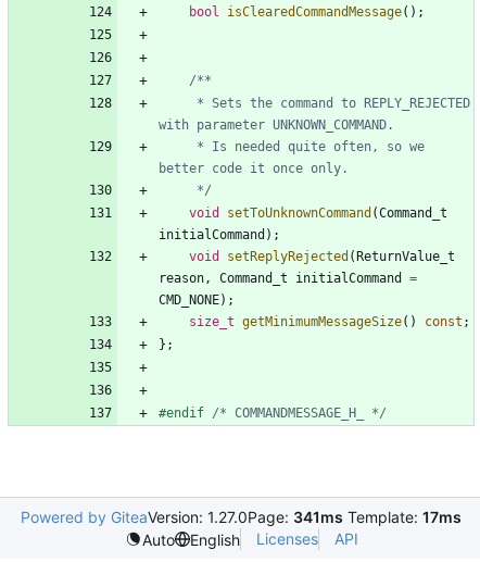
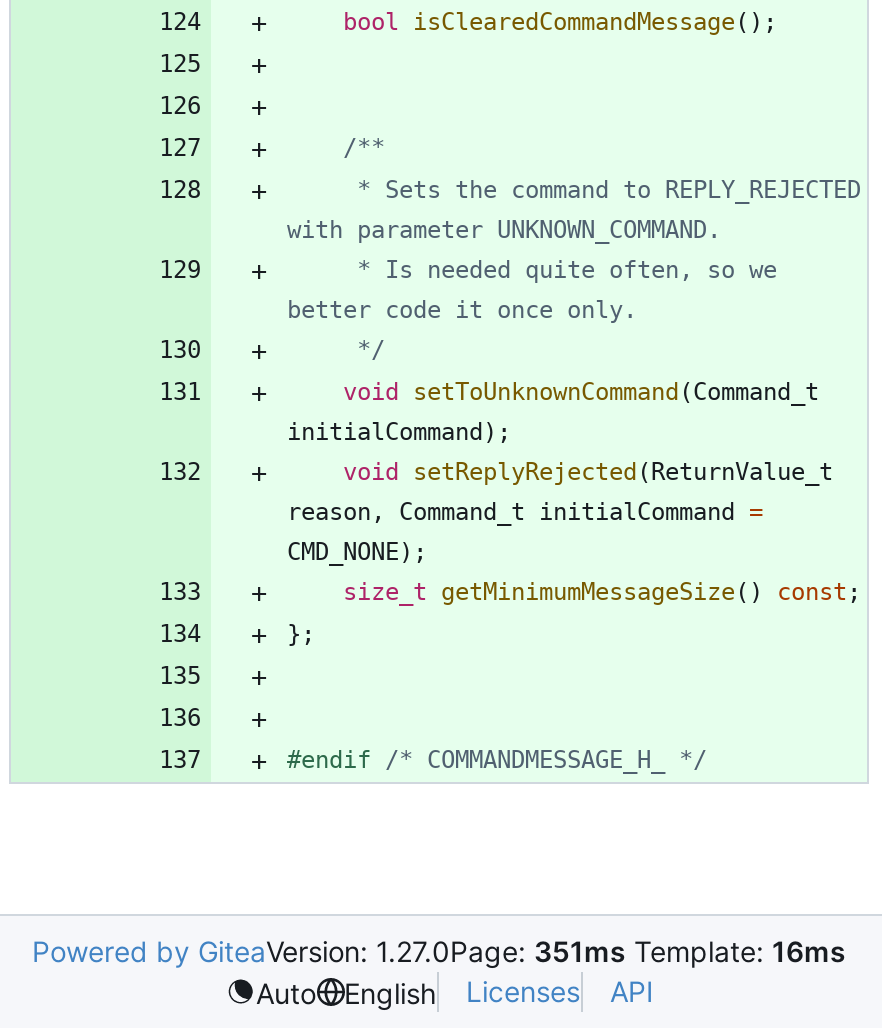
- Powered by GiteaVersion: 1.27.0Page: 341ms Template: 17ms
+ Powered by GiteaVersion: 1.27.0Page: 351ms Template: 16ms
